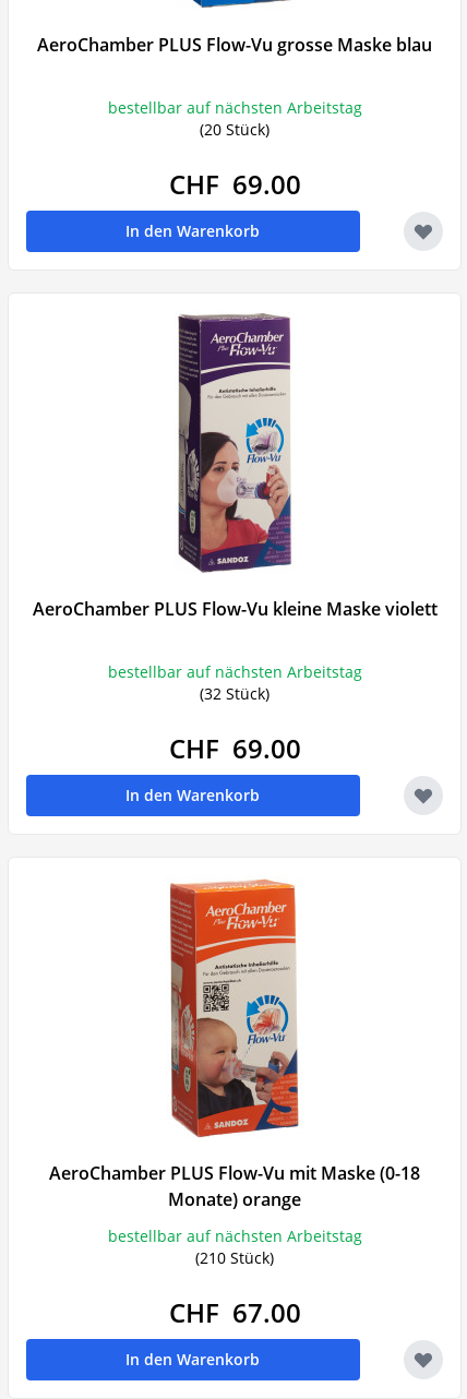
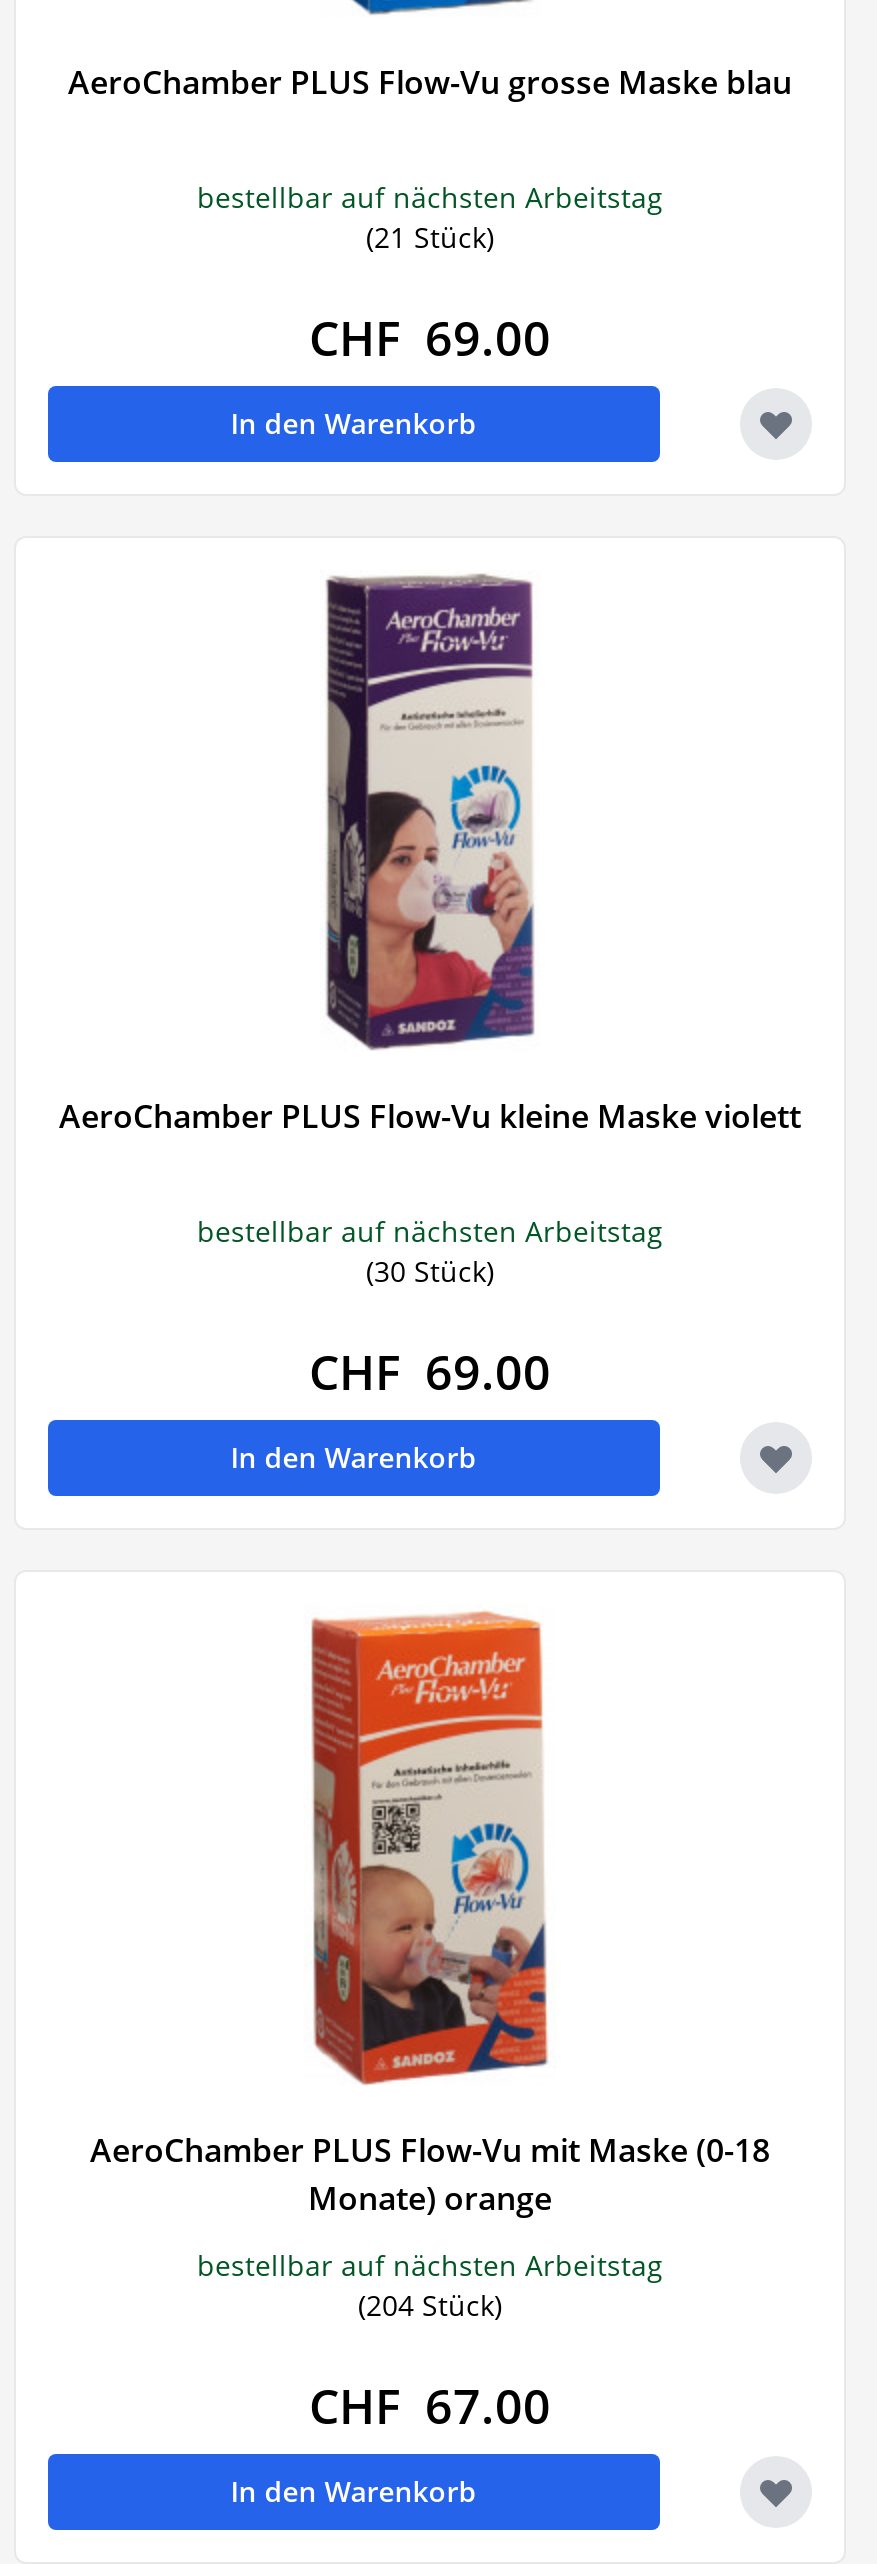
- (20 Stück)
+ (21 Stück)

- (32 Stück)
+ (30 Stück)

- (210 Stück)
+ (204 Stück)
